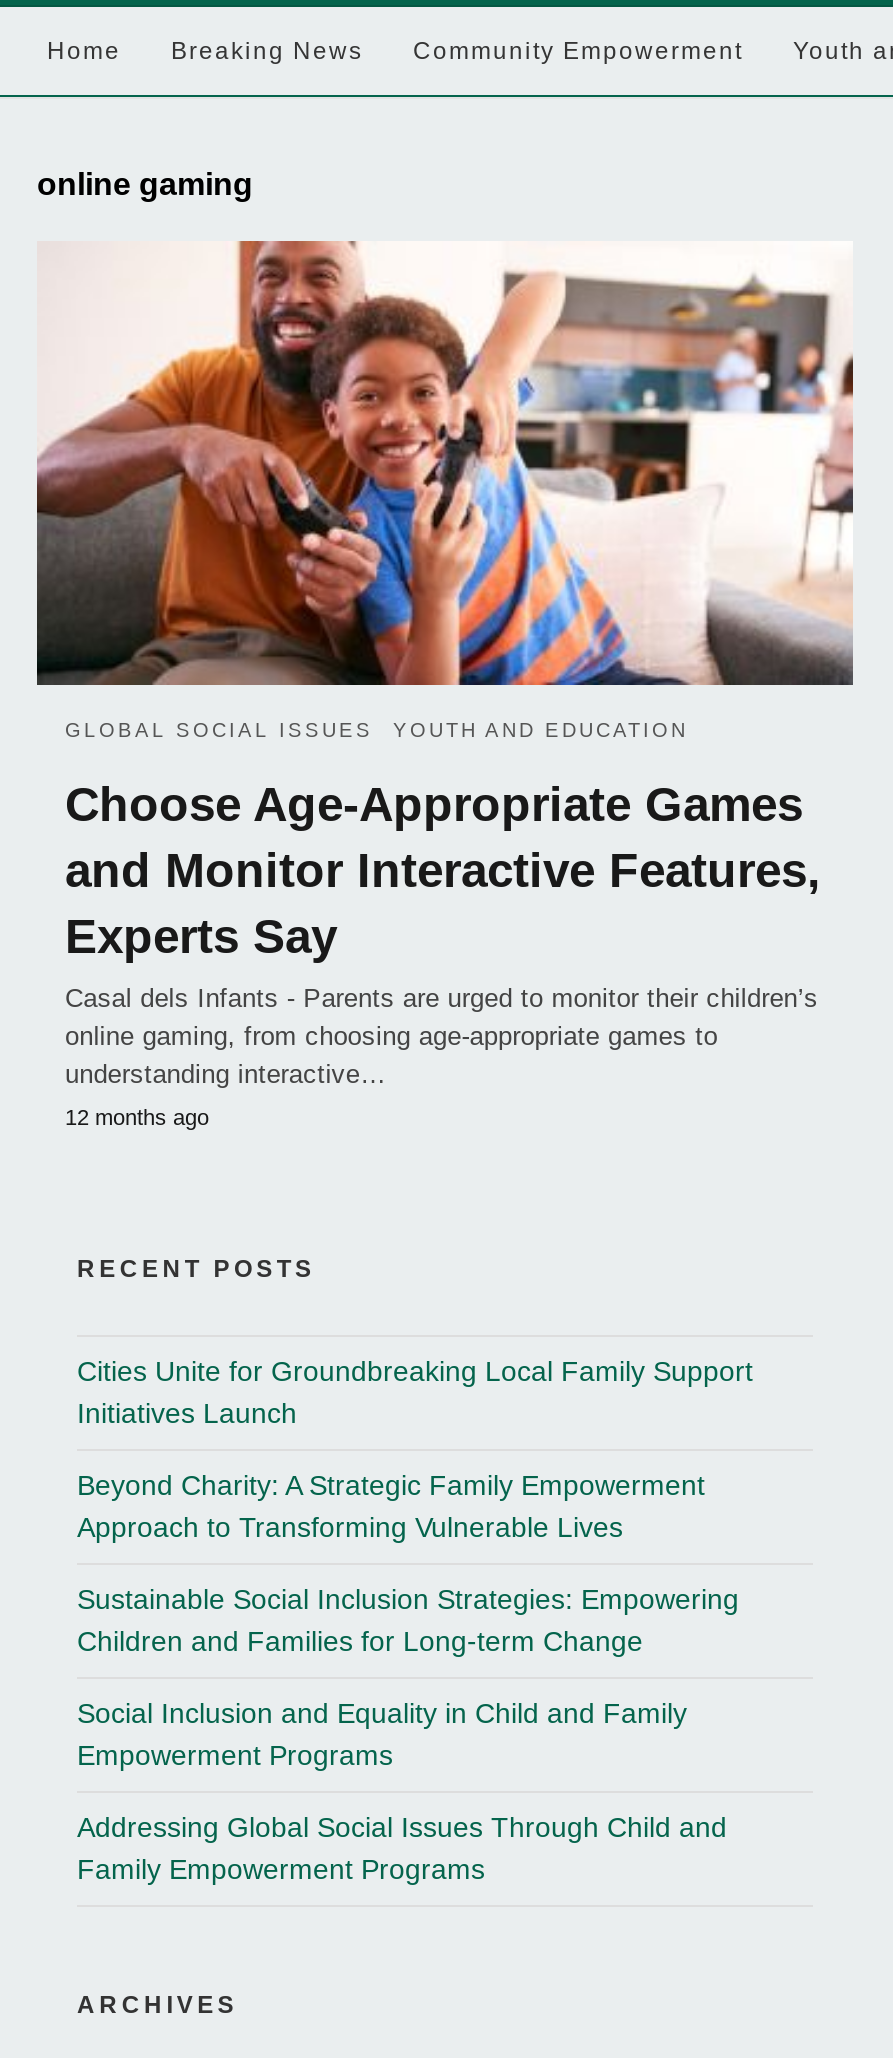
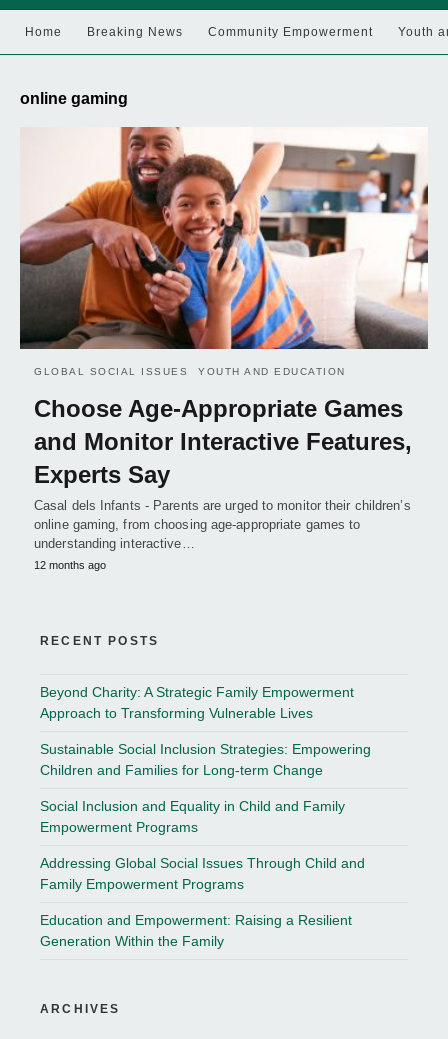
- Cities Unite for Groundbreaking Local Family Support
- Initiatives Launch

moved up: Beyond Charity: A Strategic Family Empowerment | Approach to Transforming Vulnerable Lives | Sustainable Social Inclusion Strategies: Empowering | Children and Families for Long-term Change | Social Inclusion and Equality in Child and Family | Empowerment Programs | Addressing Global Social Issues Through Child and | Family Empowerment Programs

+ Education and Empowerment: Raising a Resilient
+ Generation Within the Family
